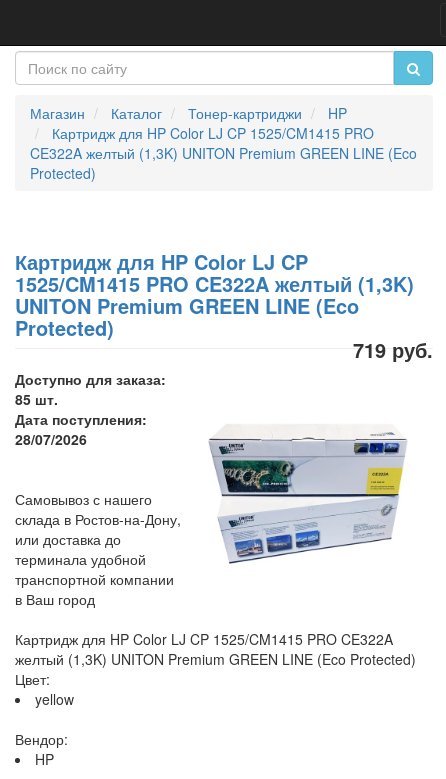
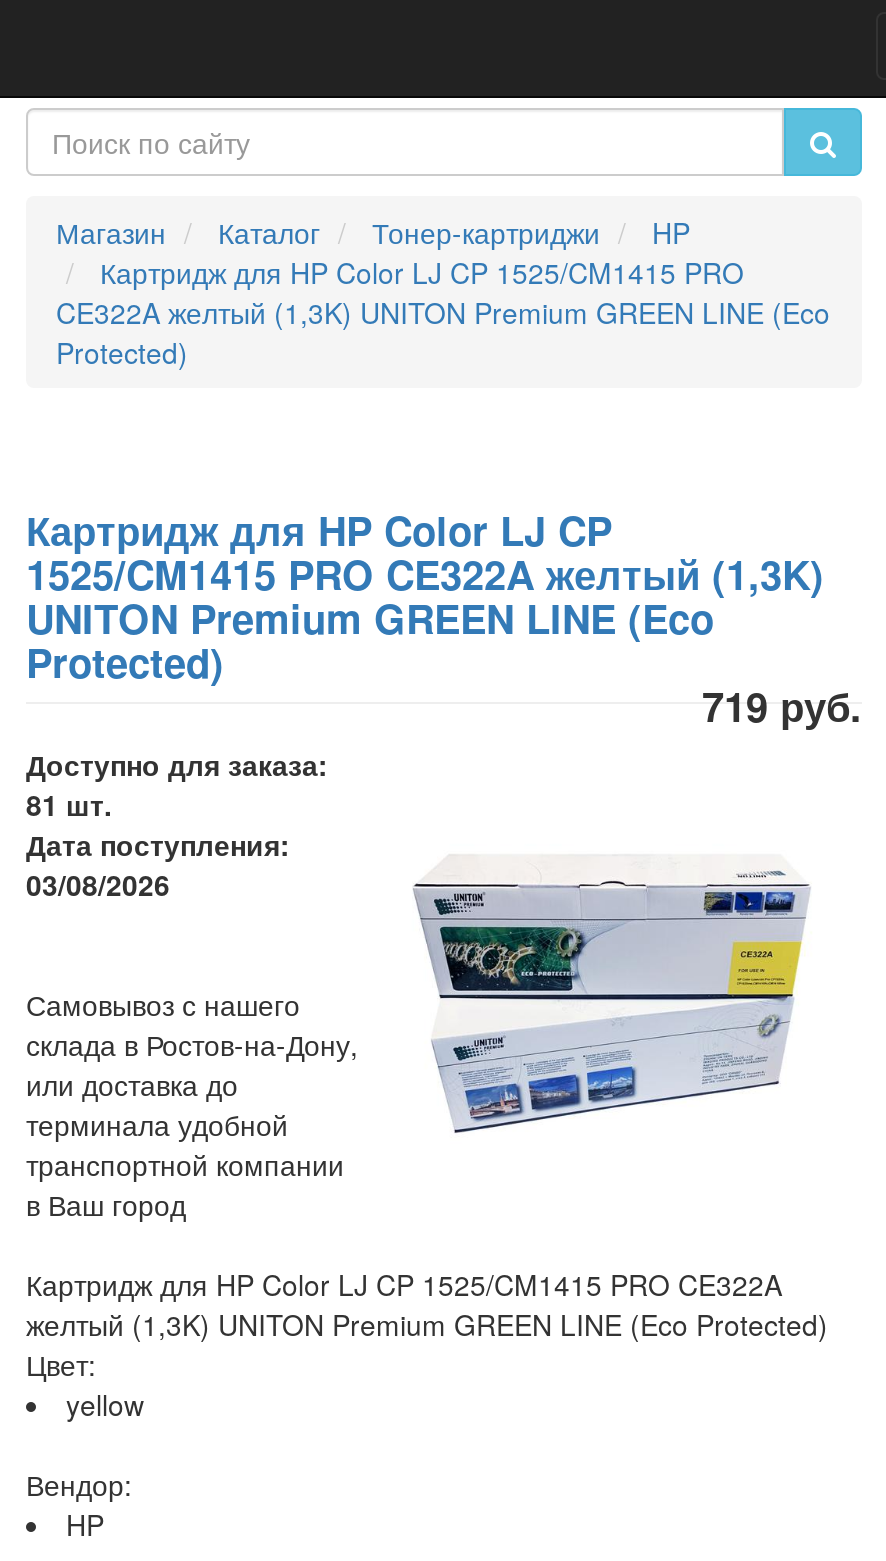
- 85 шт.
+ 81 шт.

- 28/07/2026
+ 03/08/2026
